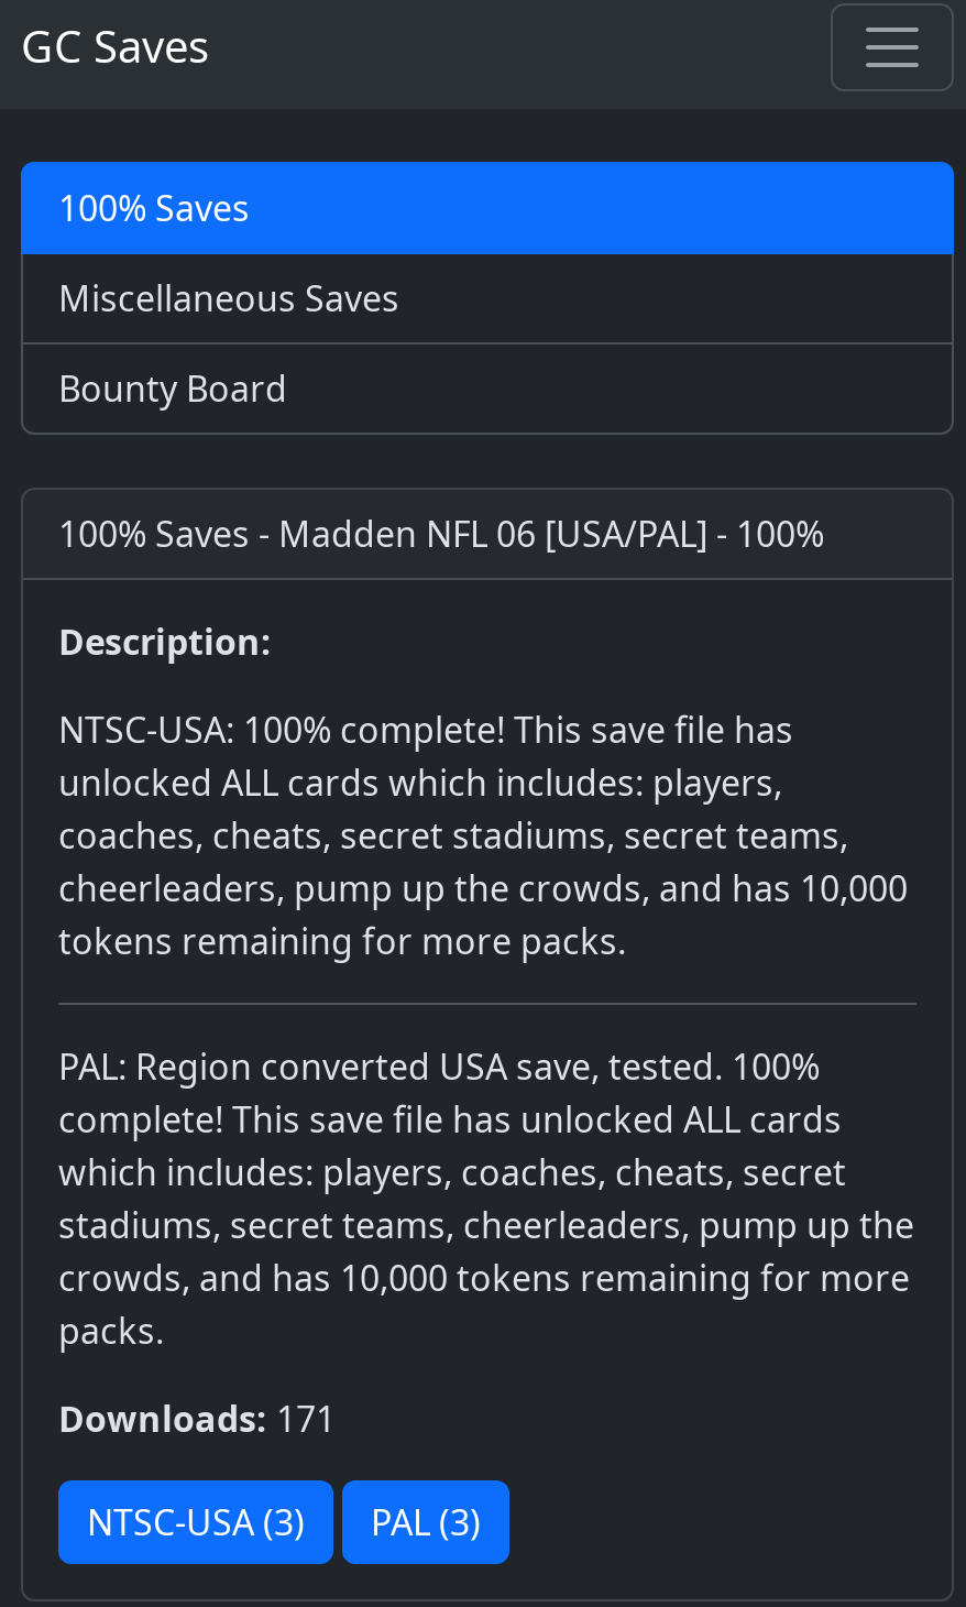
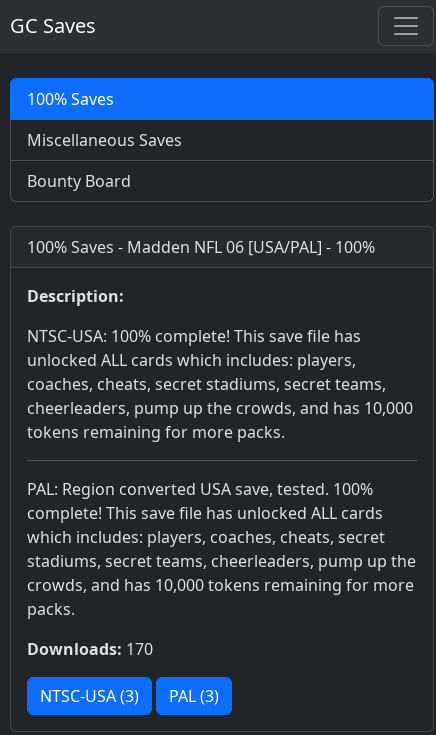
- Downloads: 171
+ Downloads: 170
